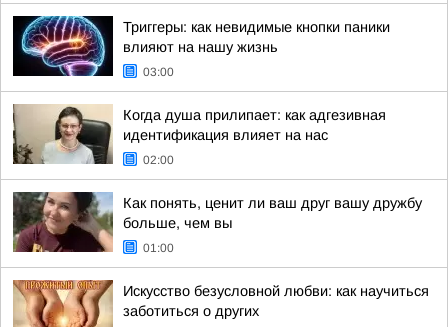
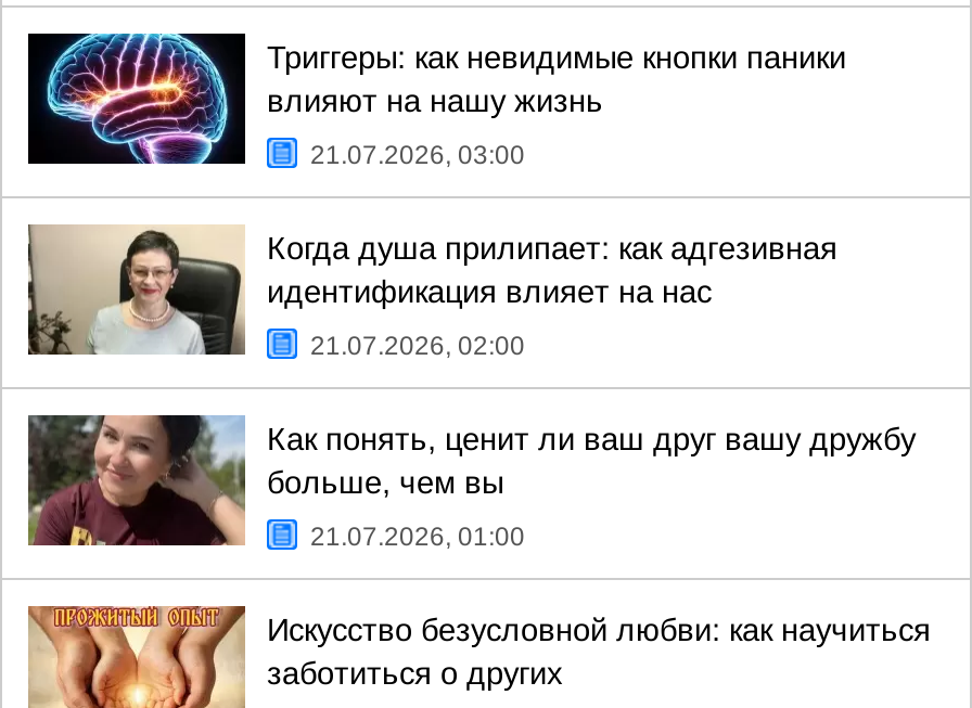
- 03:00
+ 21.07.2026, 03:00

- 02:00
+ 21.07.2026, 02:00

- 01:00
+ 21.07.2026, 01:00
